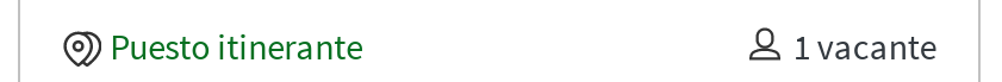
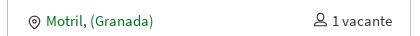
- Puesto itinerante
+ Motril, (Granada)
